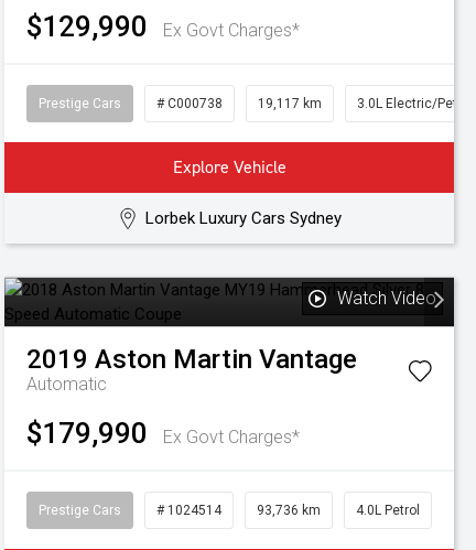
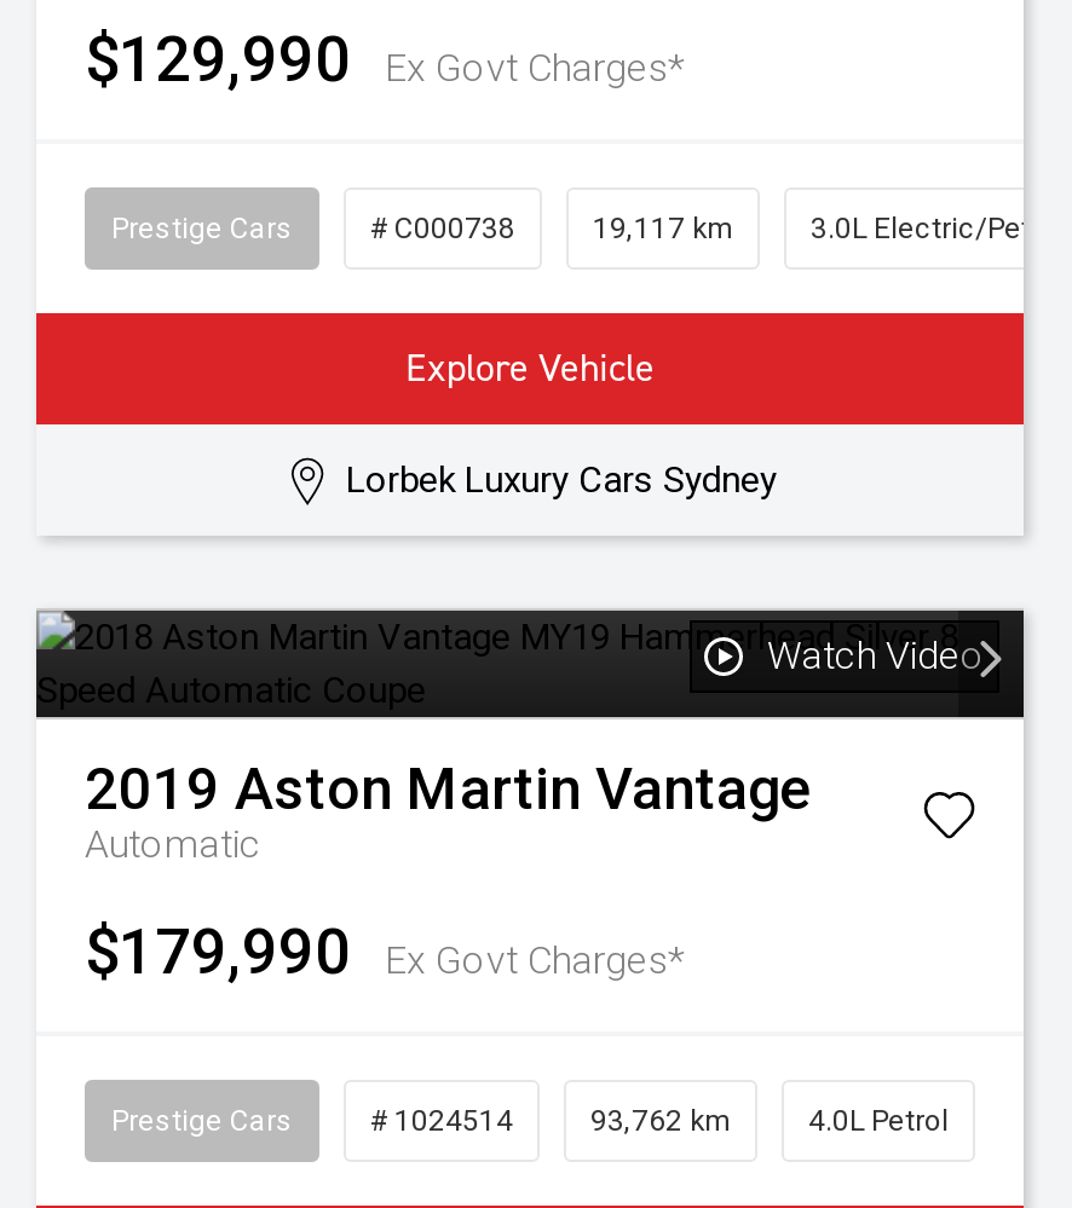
- 93,736 km
+ 93,762 km
